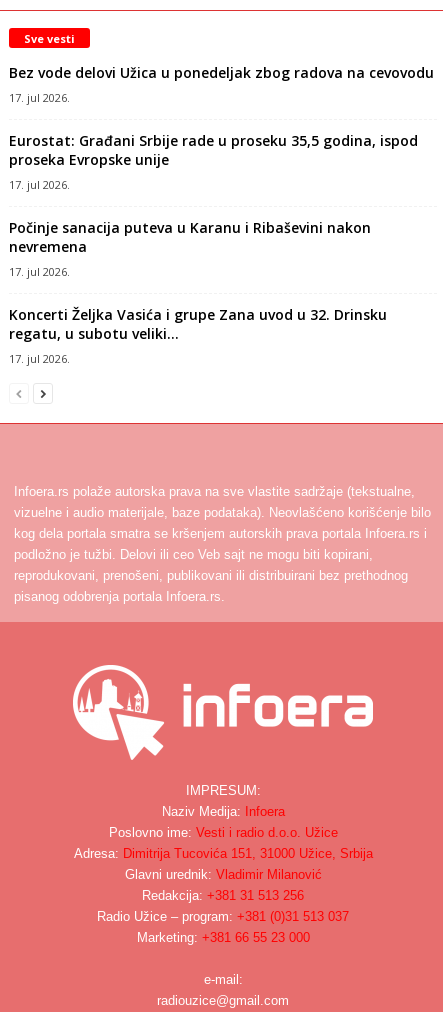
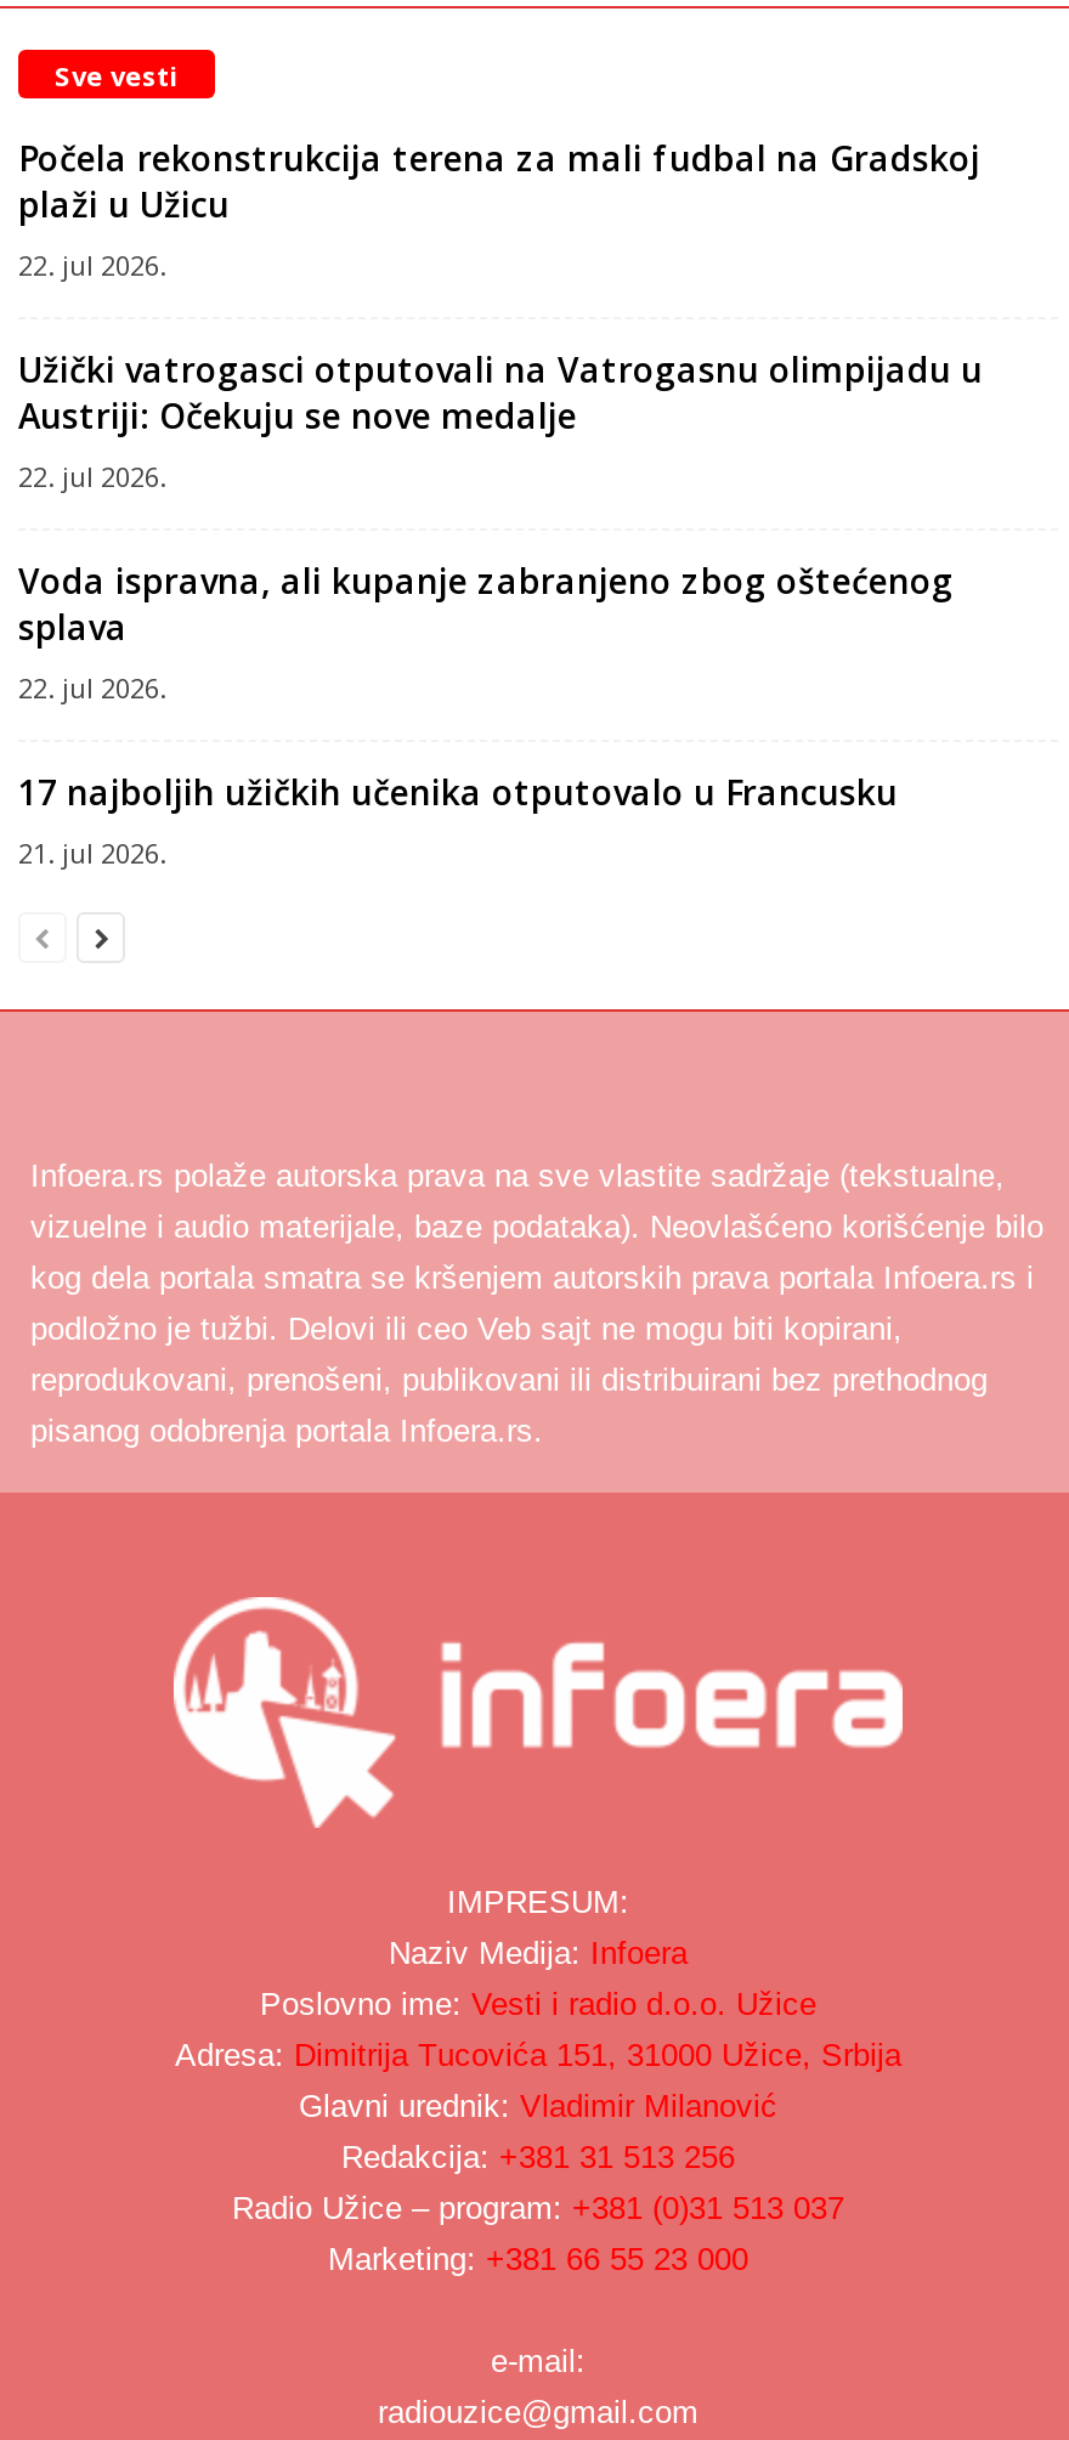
- Bez vode delovi Užica u ponedeljak zbog radova na cevovodu
- 17. jul 2026.
+ Počela rekonstrukcija terena za mali fudbal na Gradskoj
+ plaži u Užicu
+ 22. jul 2026.

- Eurostat: Građani Srbije rade u proseku 35,5 godina, ispod
- proseka Evropske unije
- 17. jul 2026.
+ Užički vatrogasci otputovali na Vatrogasnu olimpijadu u
+ Austriji: Očekuju se nove medalje
+ 22. jul 2026.

- Počinje sanacija puteva u Karanu i Ribaševini nakon
- nevremena
- 17. jul 2026.
+ Voda ispravna, ali kupanje zabranjeno zbog oštećenog
+ splava
+ 22. jul 2026.

- Koncerti Željka Vasića i grupe Zana uvod u 32. Drinsku
- regatu, u subotu veliki...
- 17. jul 2026.
+ 17 najboljih užičkih učenika otputovalo u Francusku
+ 21. jul 2026.
